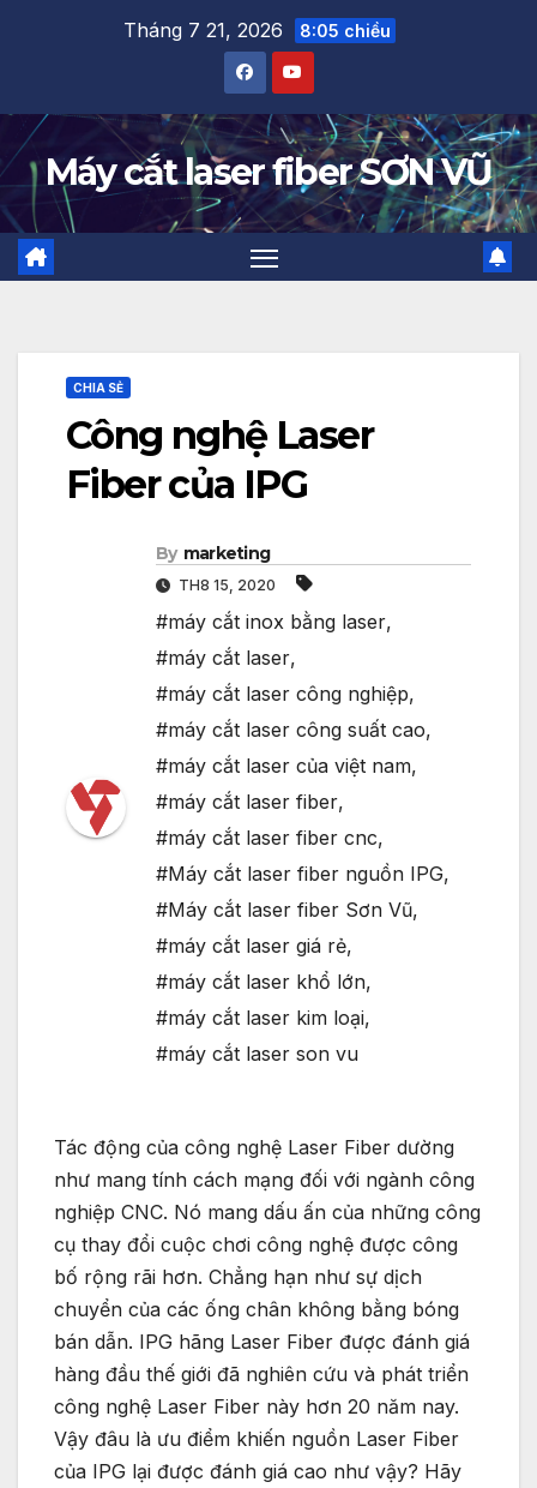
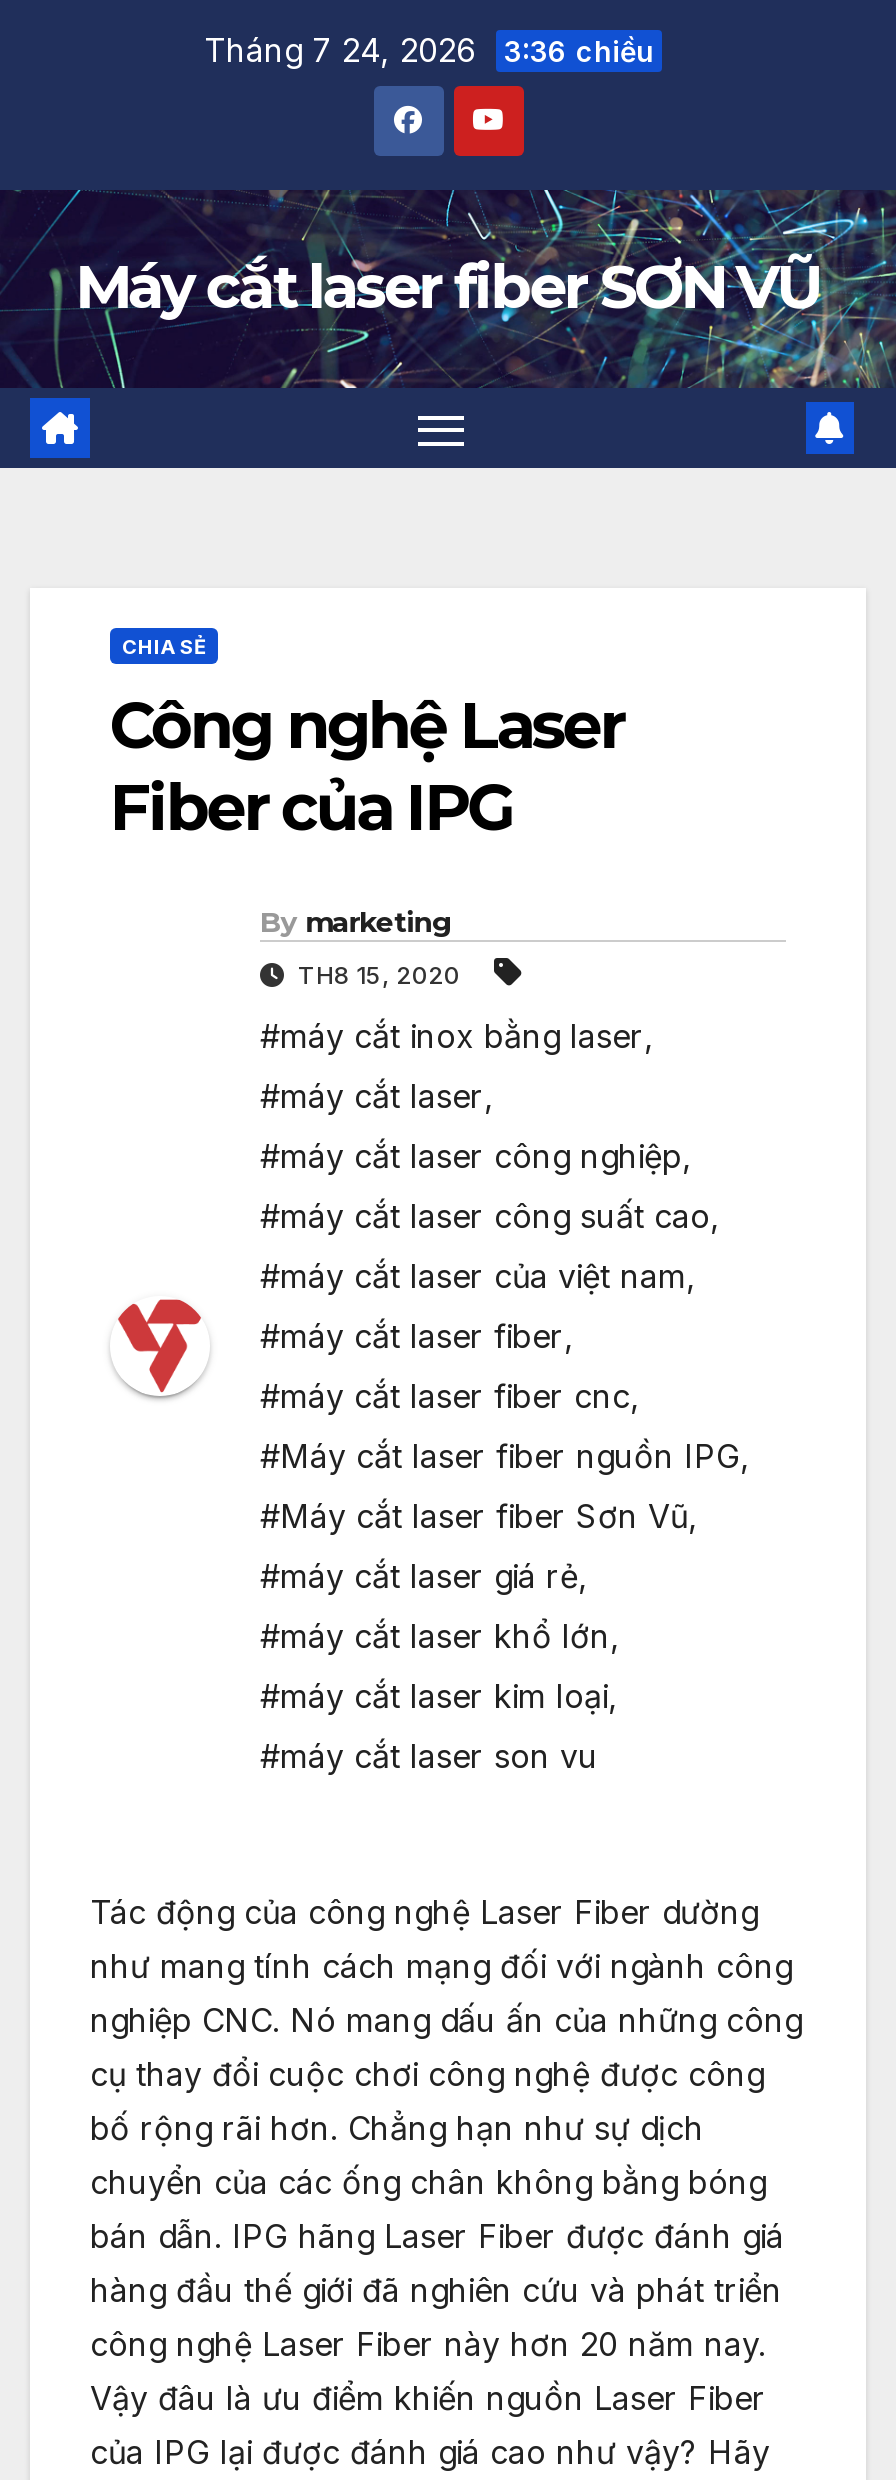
- Tháng 7 21, 2026 8:05 chiều
+ Tháng 7 24, 2026 3:36 chiều
